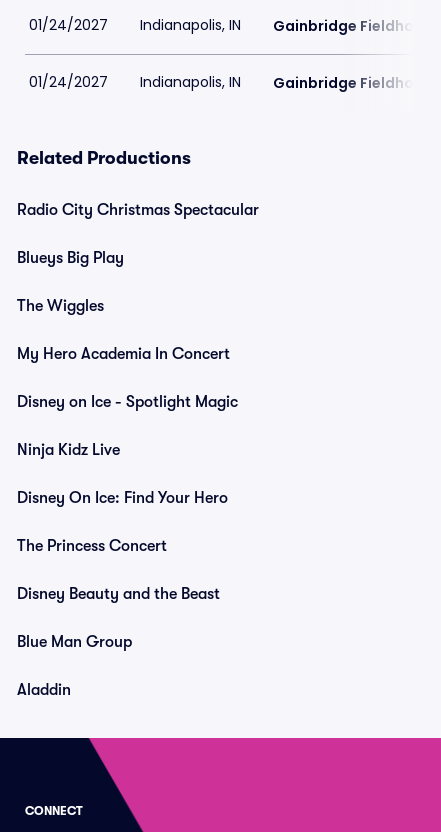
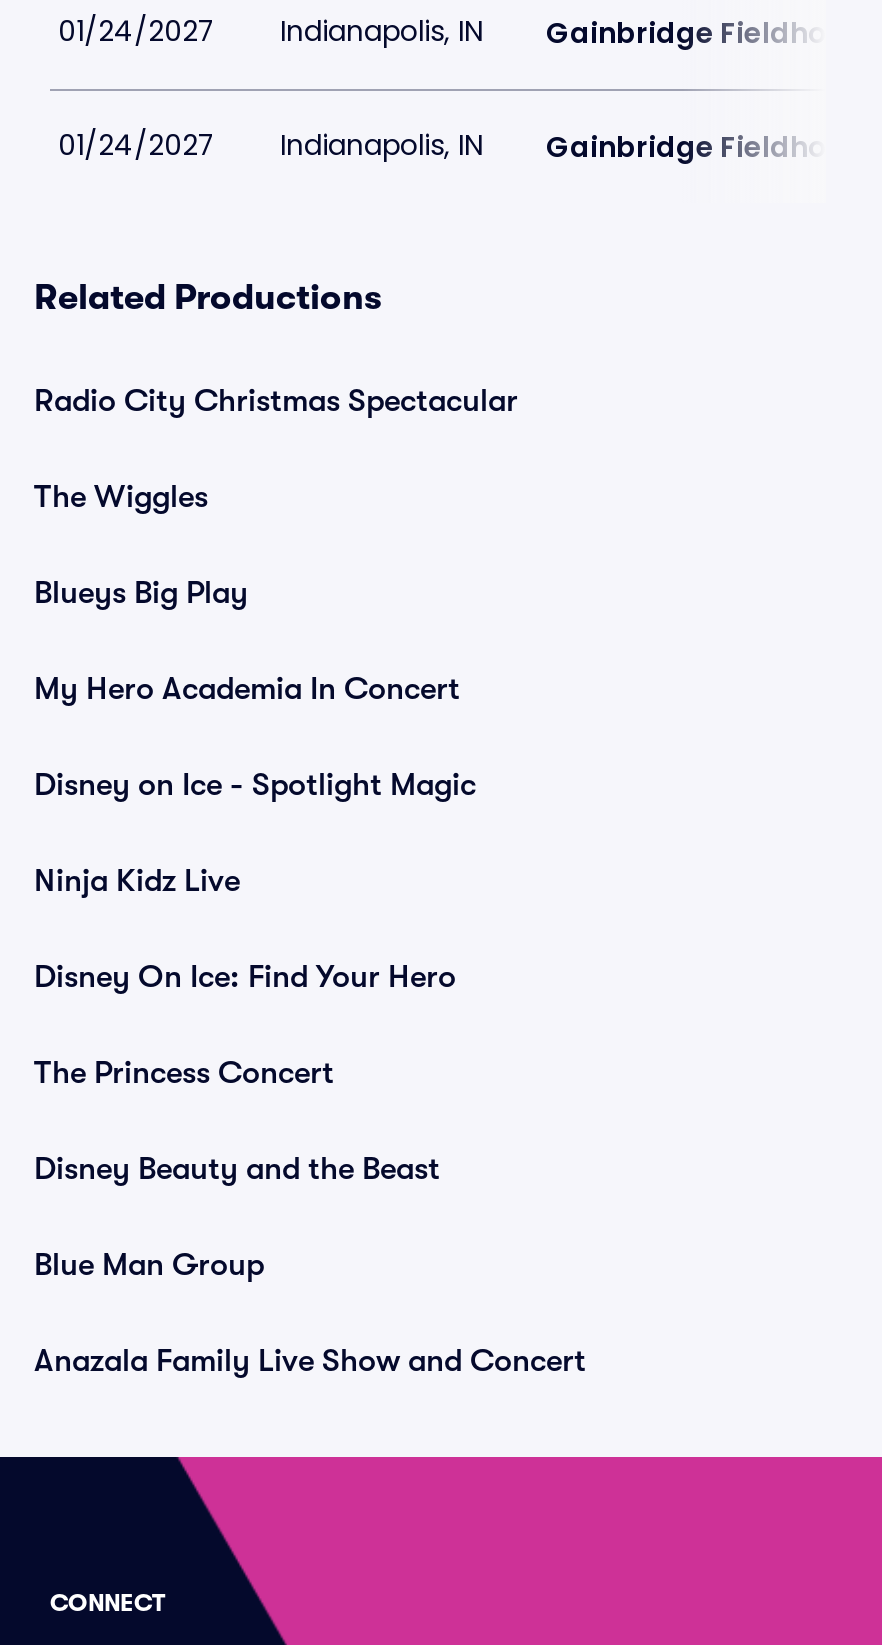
moved down: Blueys Big Play

moved up: The Wiggles

- Aladdin
+ Anazala Family Live Show and Concert
